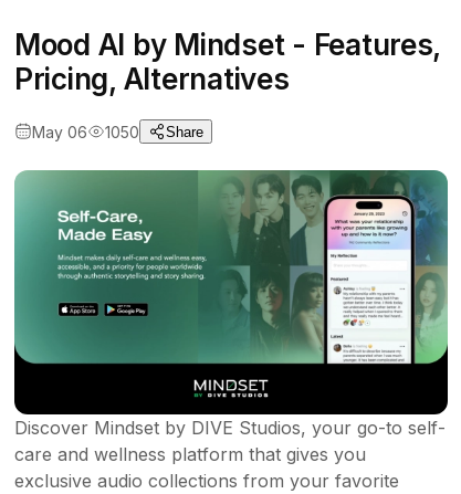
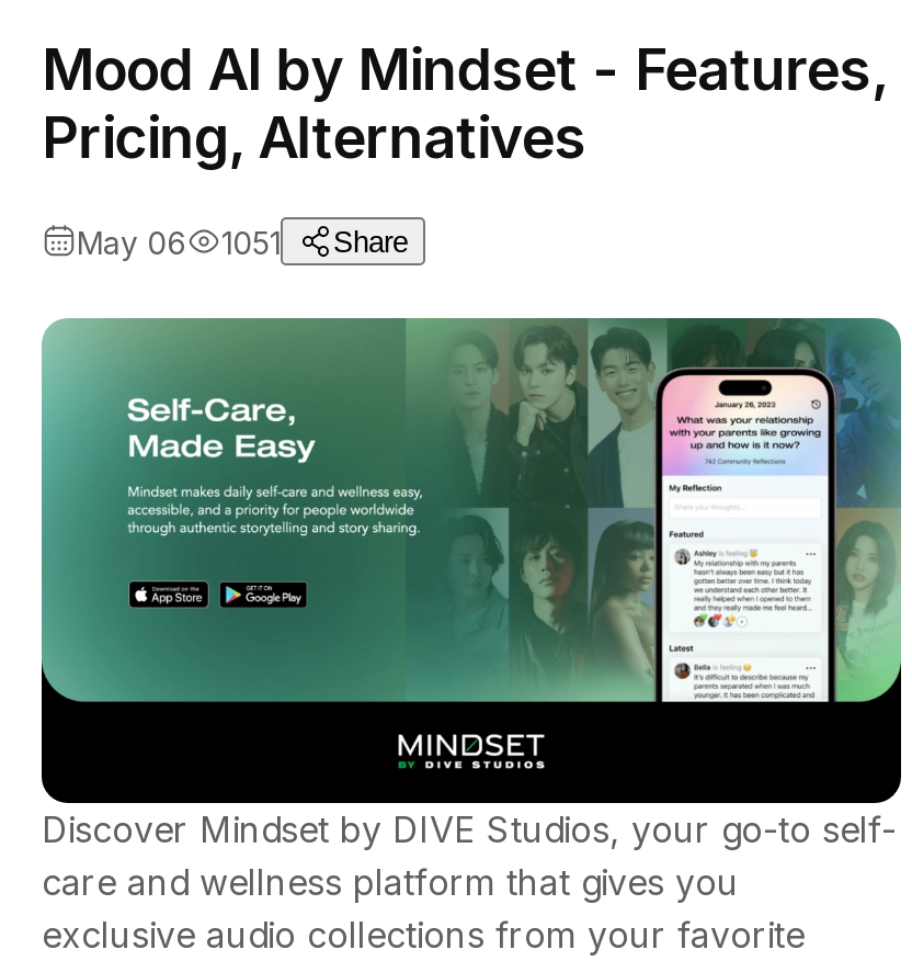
- May 06 1050 Share
+ May 06 1051 Share
